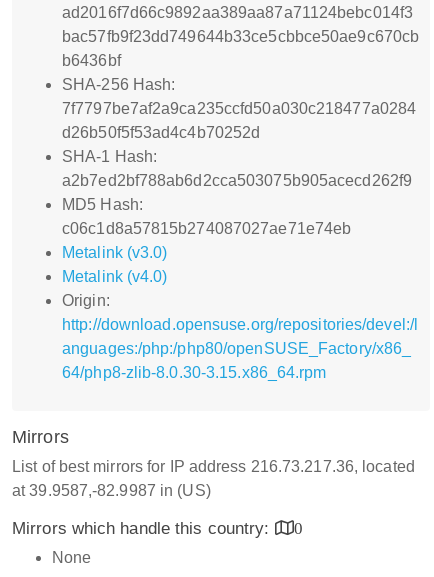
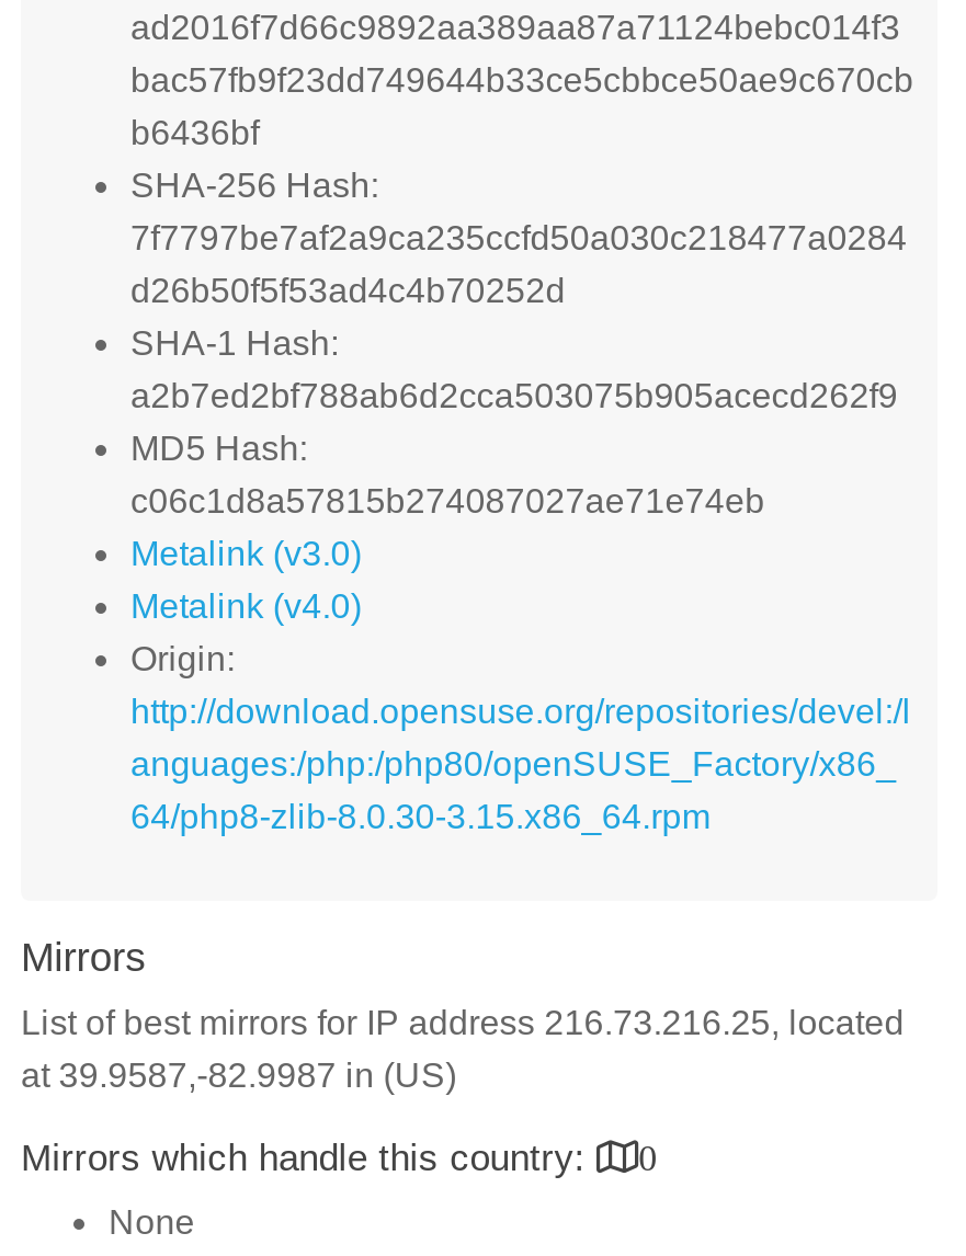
- List of best mirrors for IP address 216.73.217.36, located
+ List of best mirrors for IP address 216.73.216.25, located
